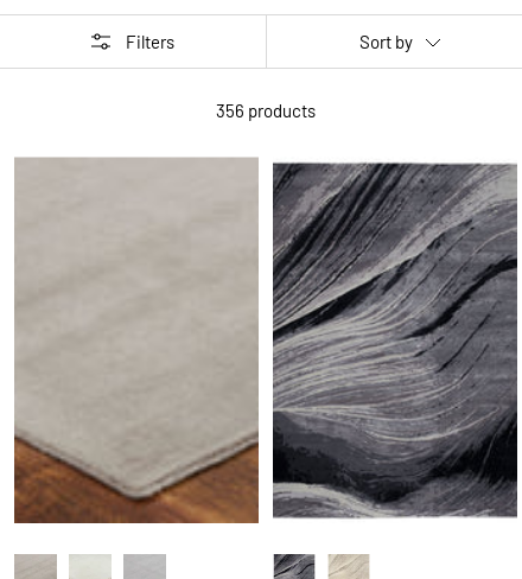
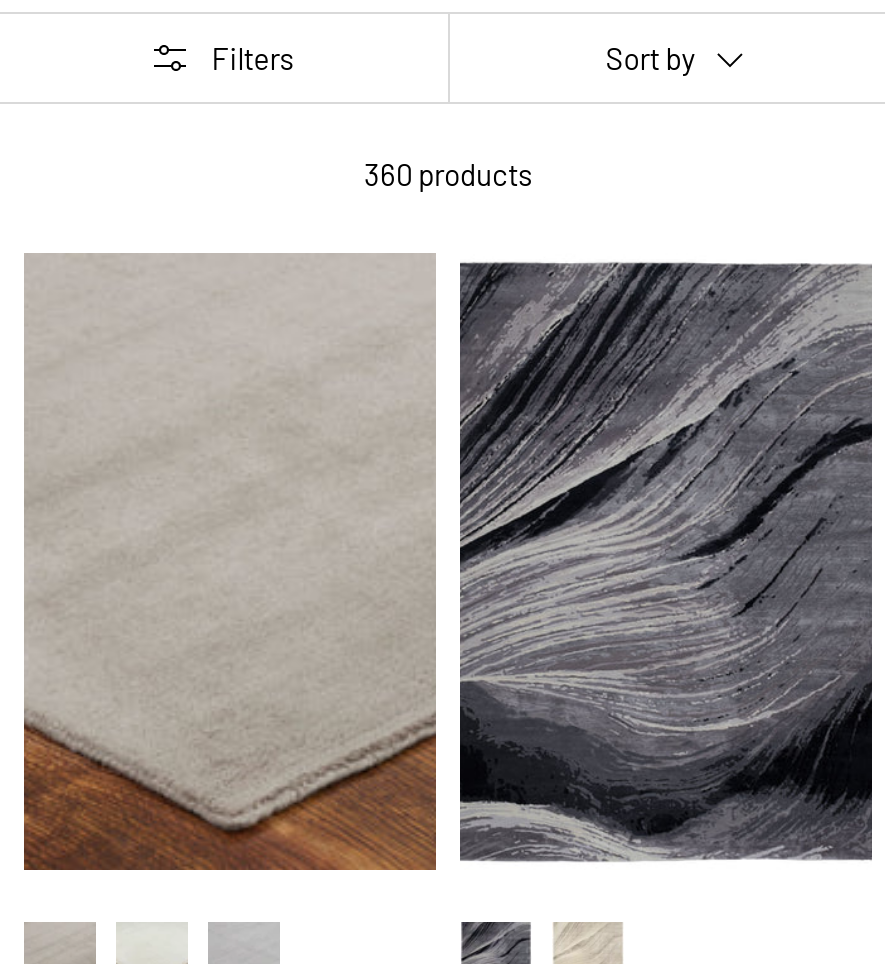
- 356 products
+ 360 products
